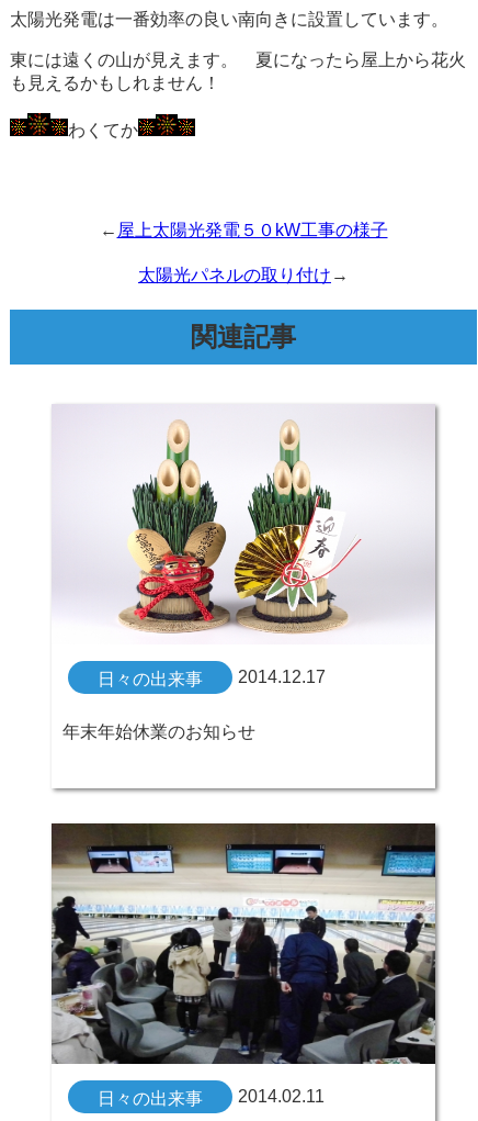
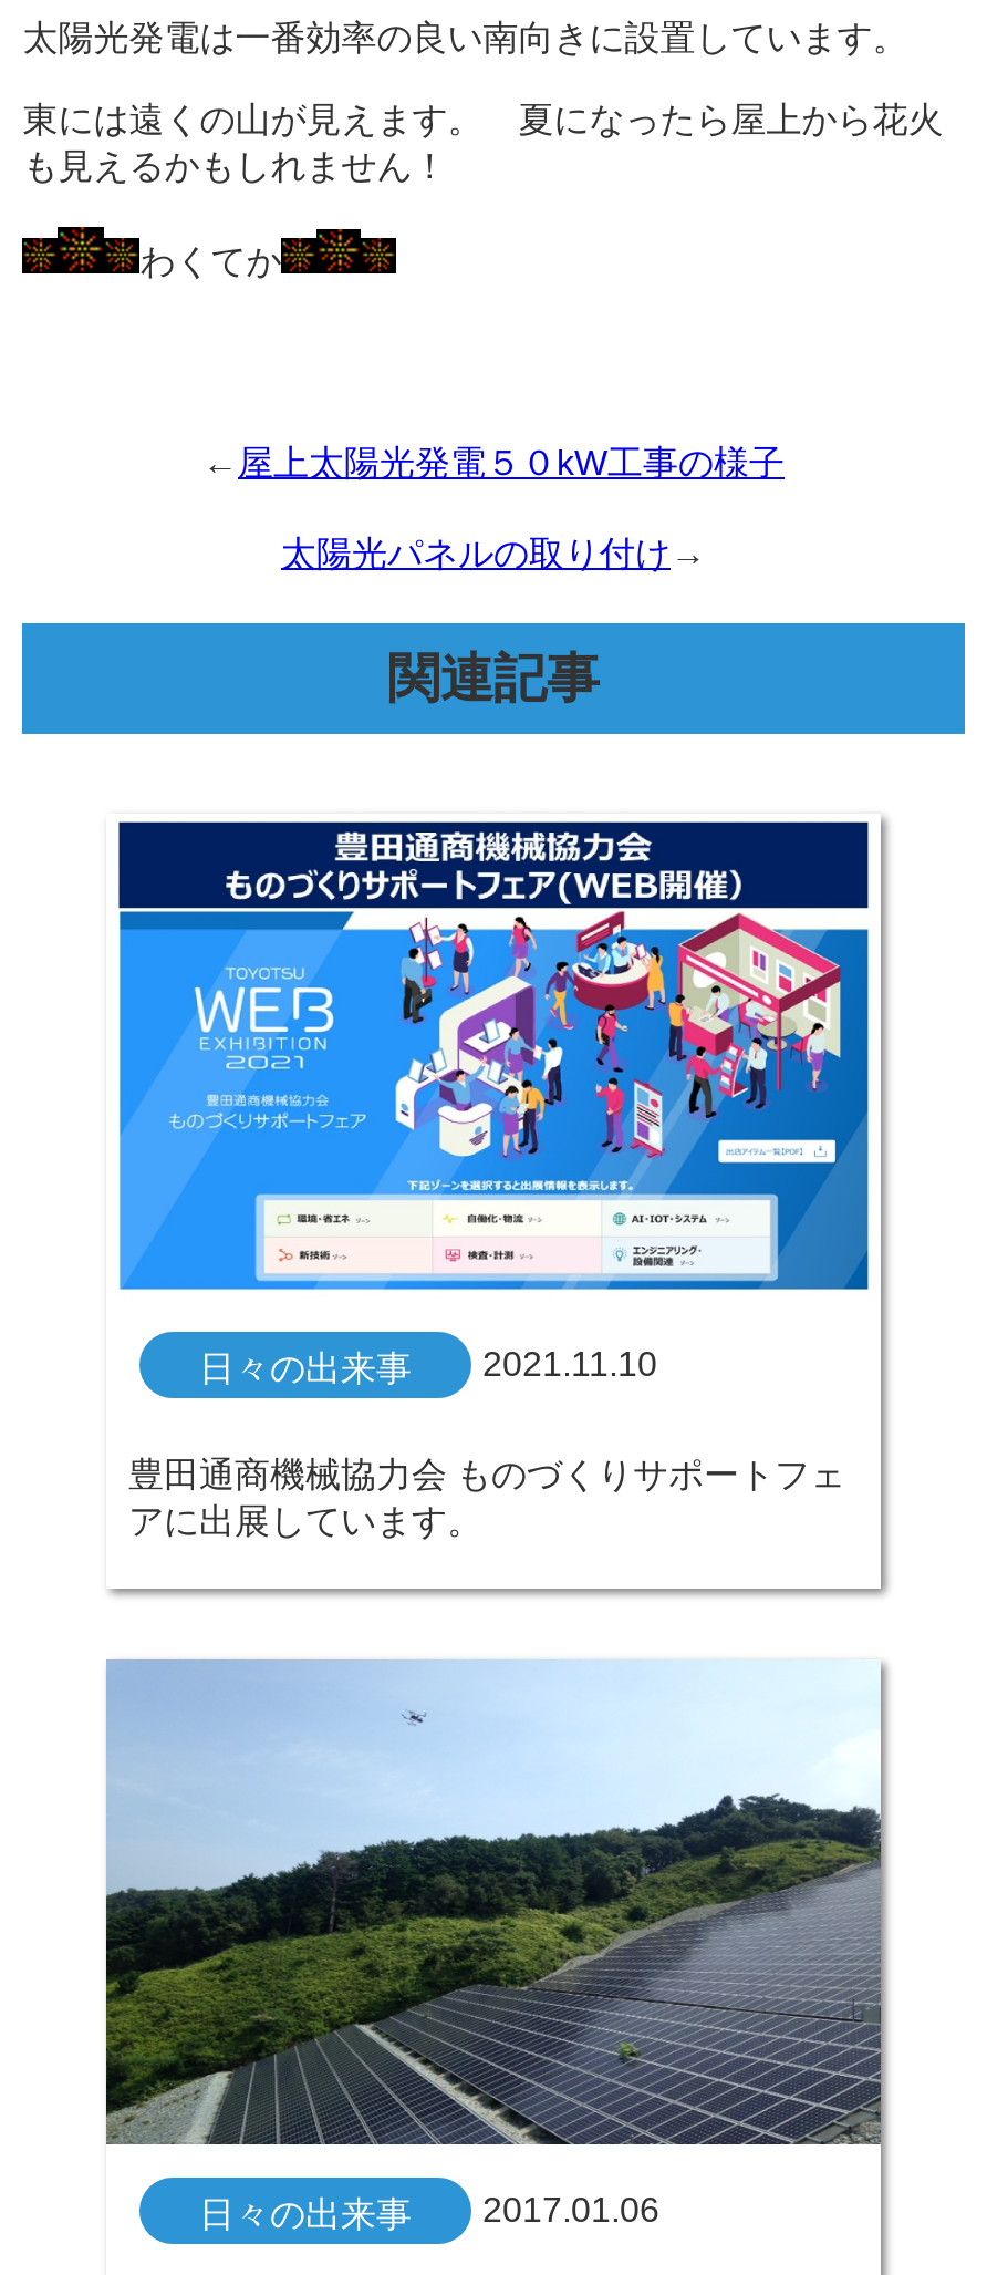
- [image]
- 日々の出来事 2014.12.17
+ [image]
+ 日々の出来事 2021.11.10

- 年末年始休業のお知らせ
+ 豊田通商機械協力会 ものづくりサポートフェ
+ アに出展しています。

- [image]
- 日々の出来事 2014.02.11
+ [image]
+ 日々の出来事 2017.01.06
